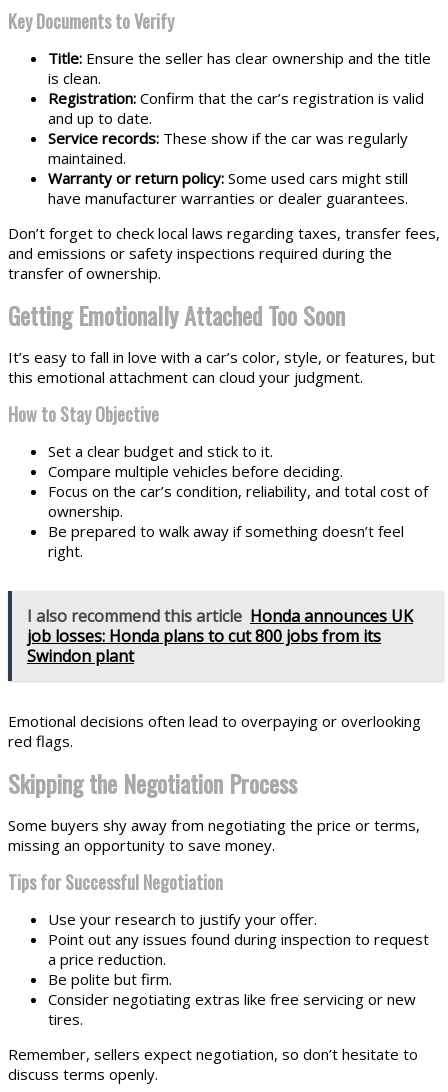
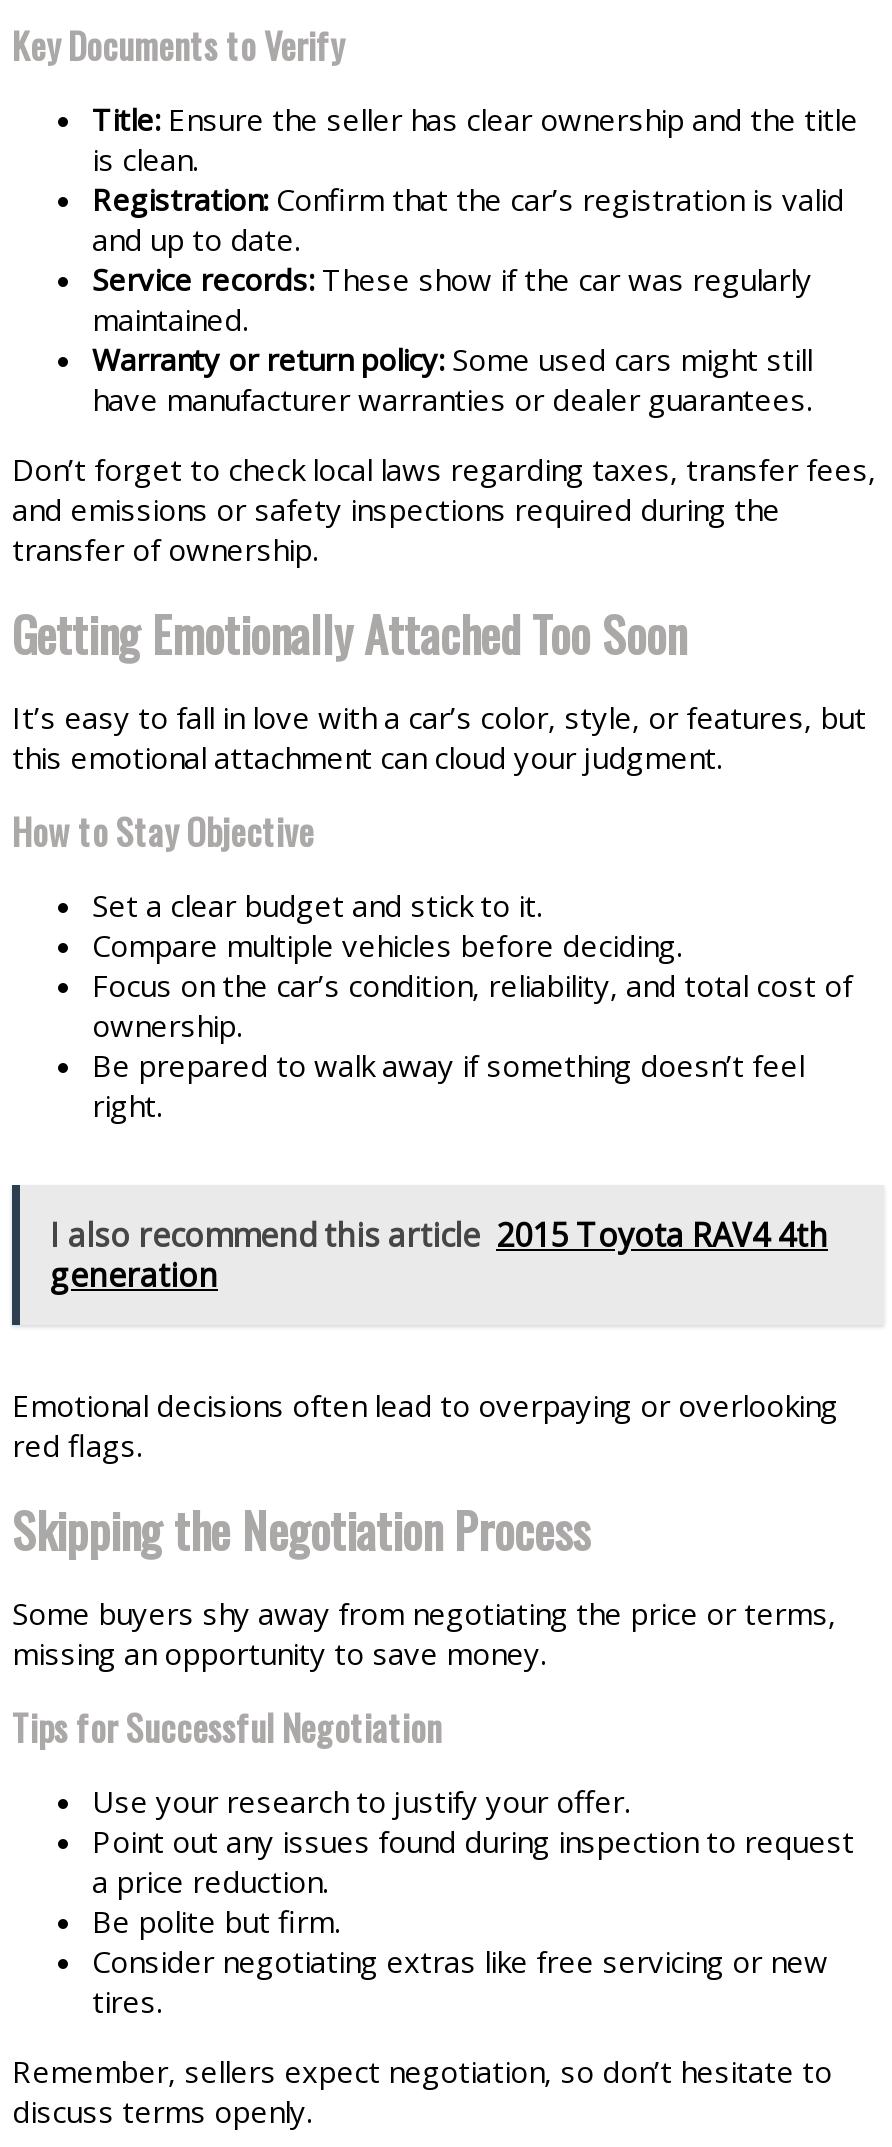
- I also recommend this article Honda announces UK
- job losses: Honda plans to cut 800 jobs from its
- Swindon plant
+ I also recommend this article 2015 Toyota RAV4 4th
+ generation
